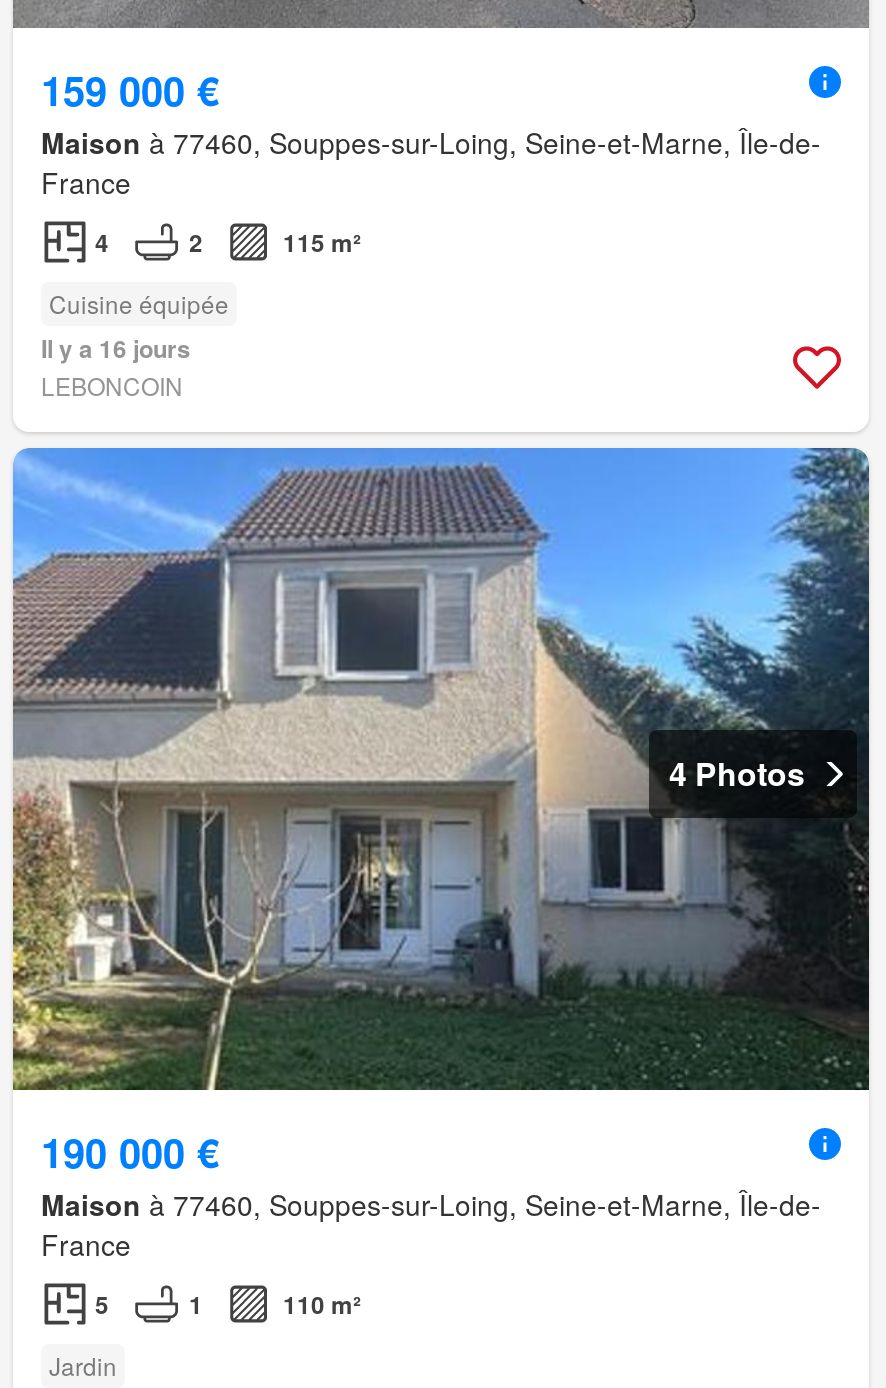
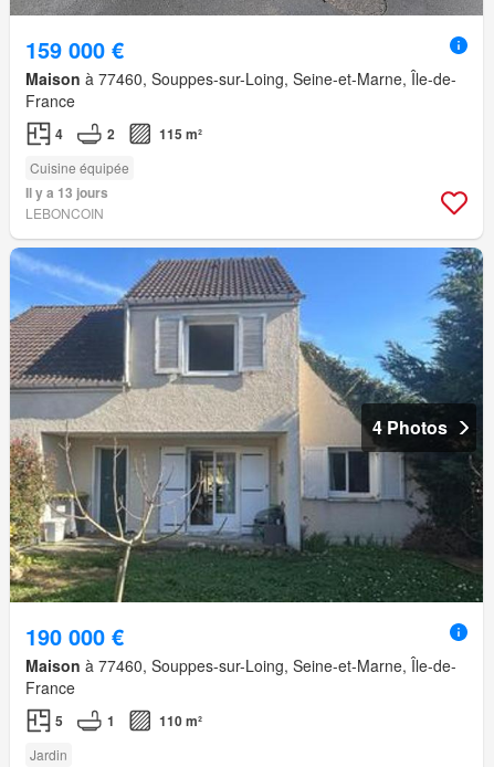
- Il y a 16 jours
+ Il y a 13 jours
